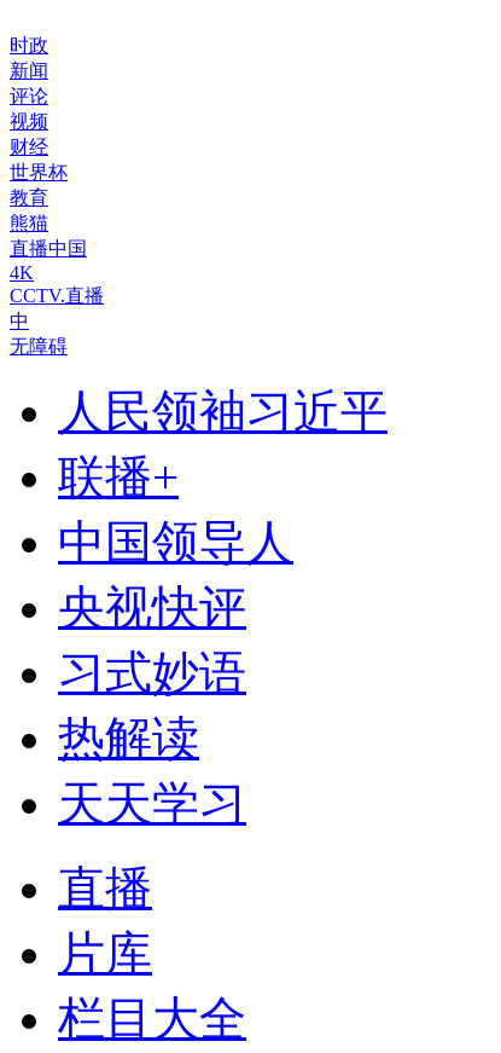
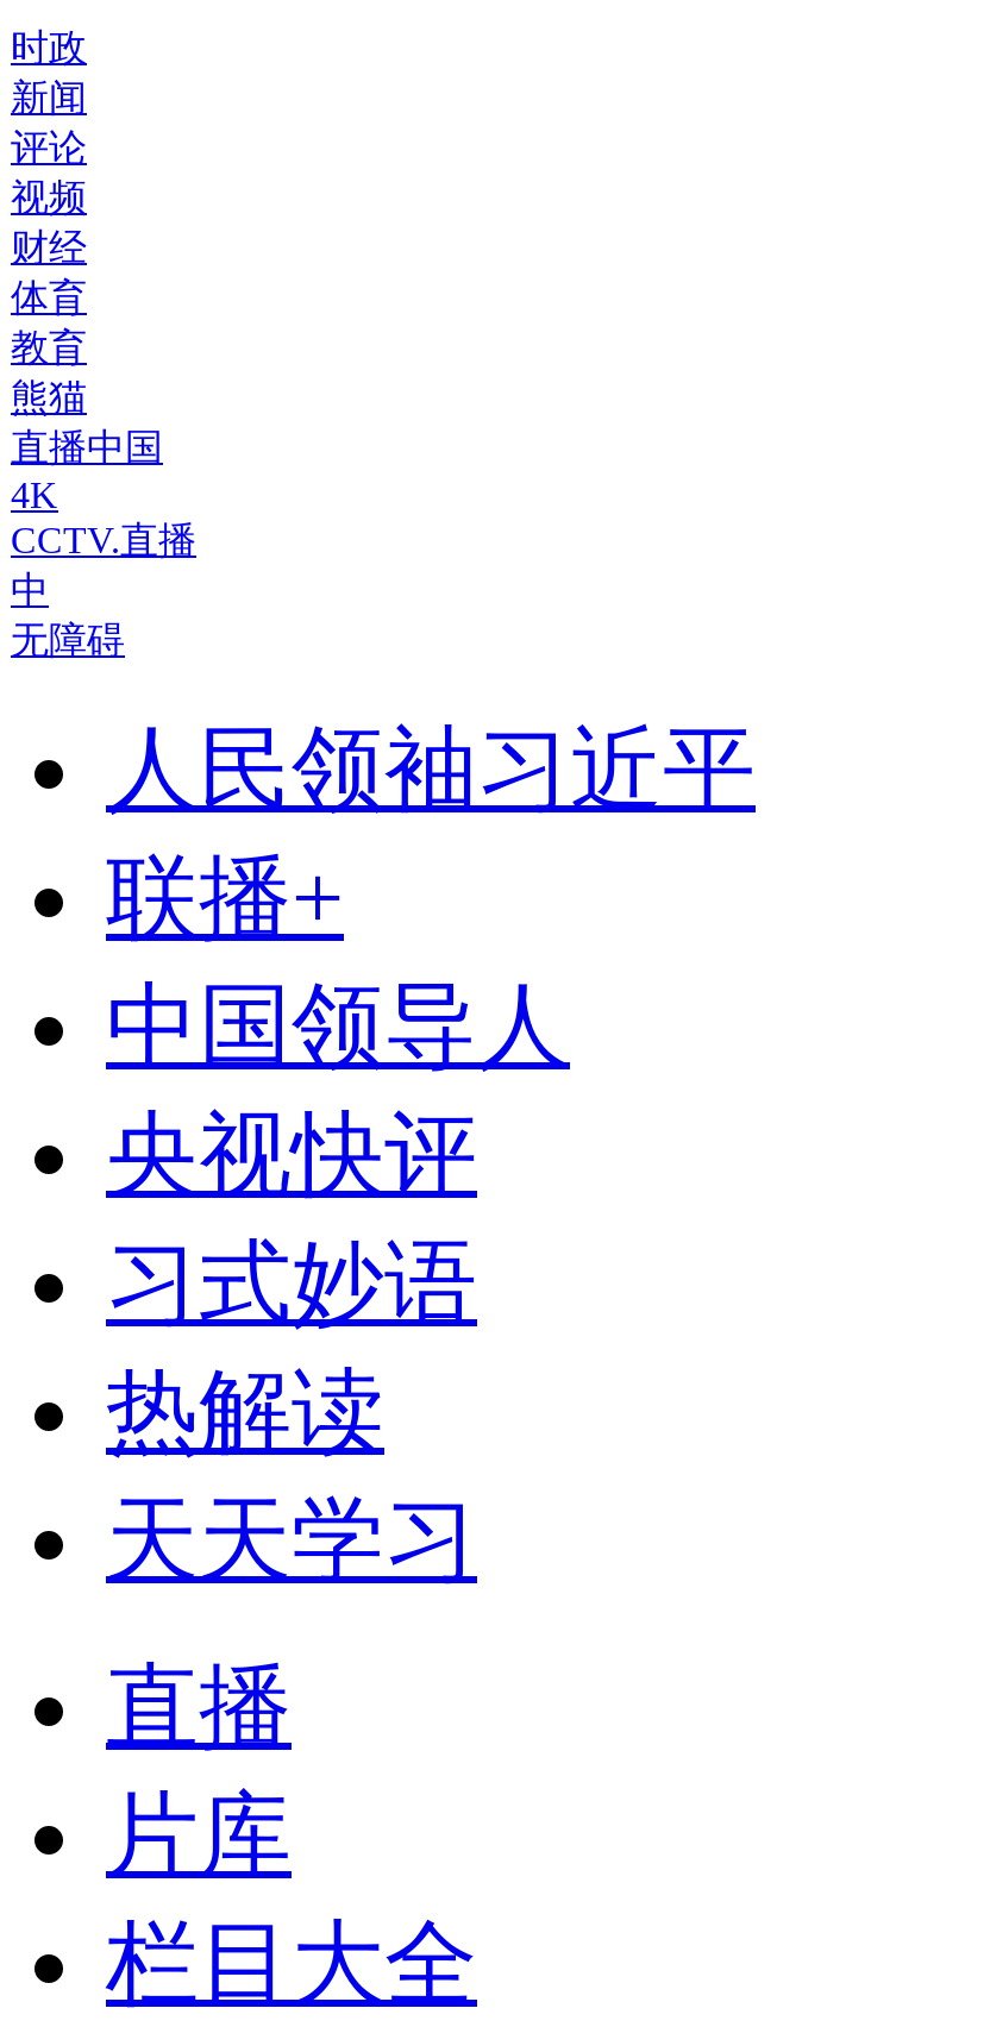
- 世界杯
+ 体育
